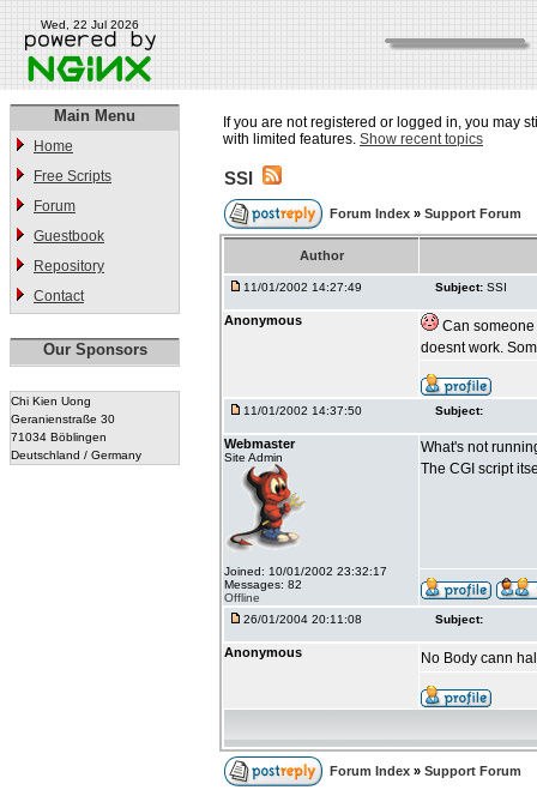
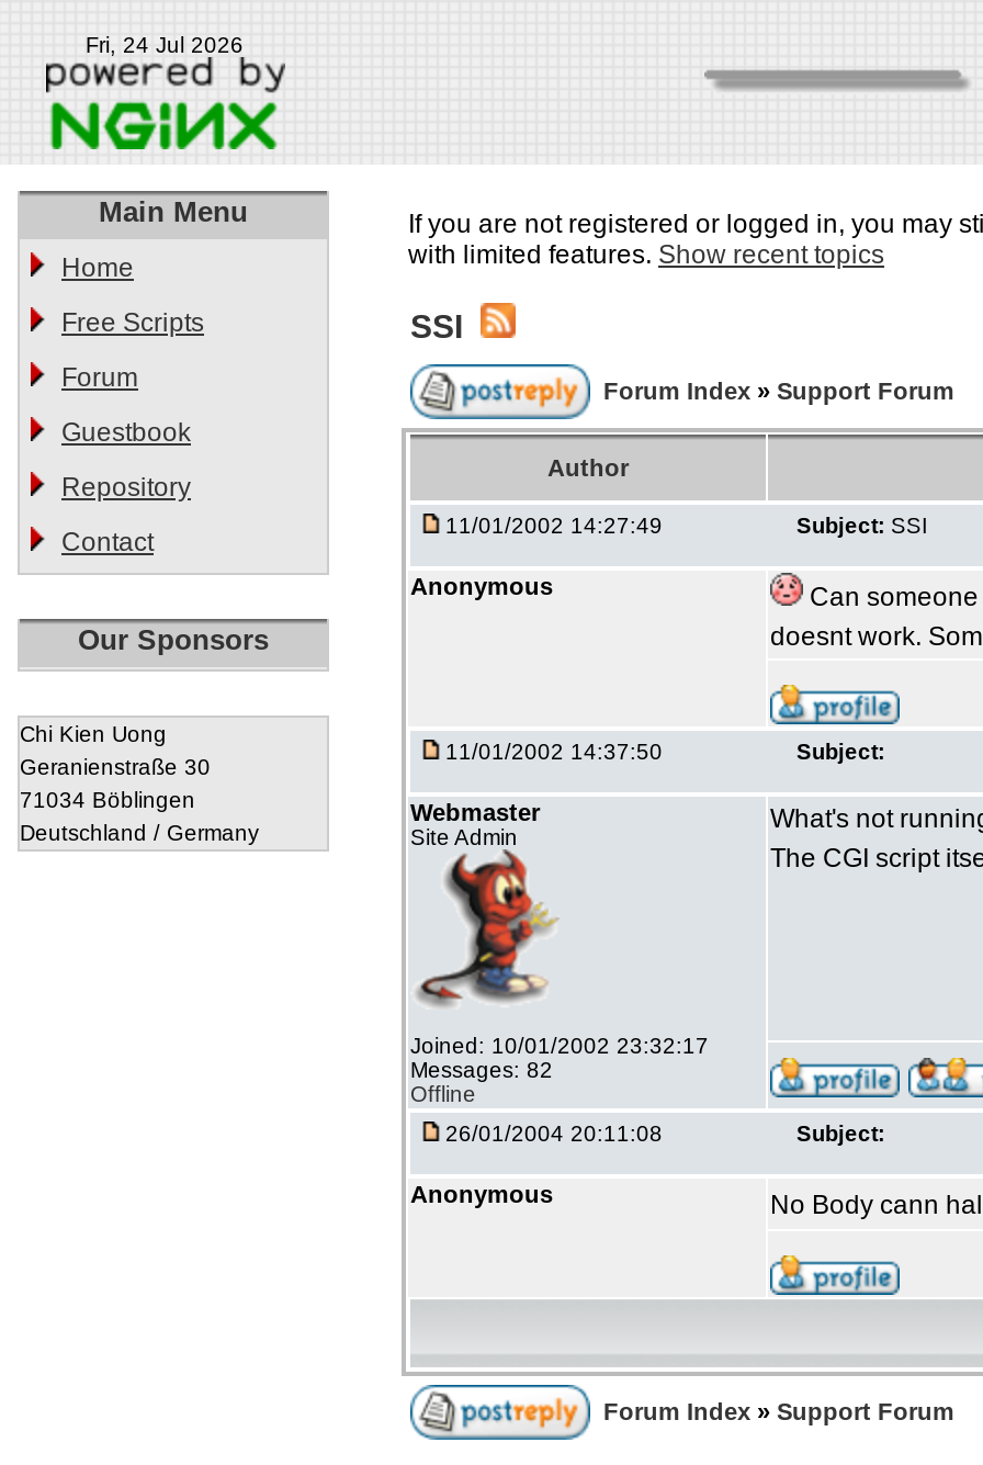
- Wed, 22 Jul 2026
+ Fri, 24 Jul 2026
